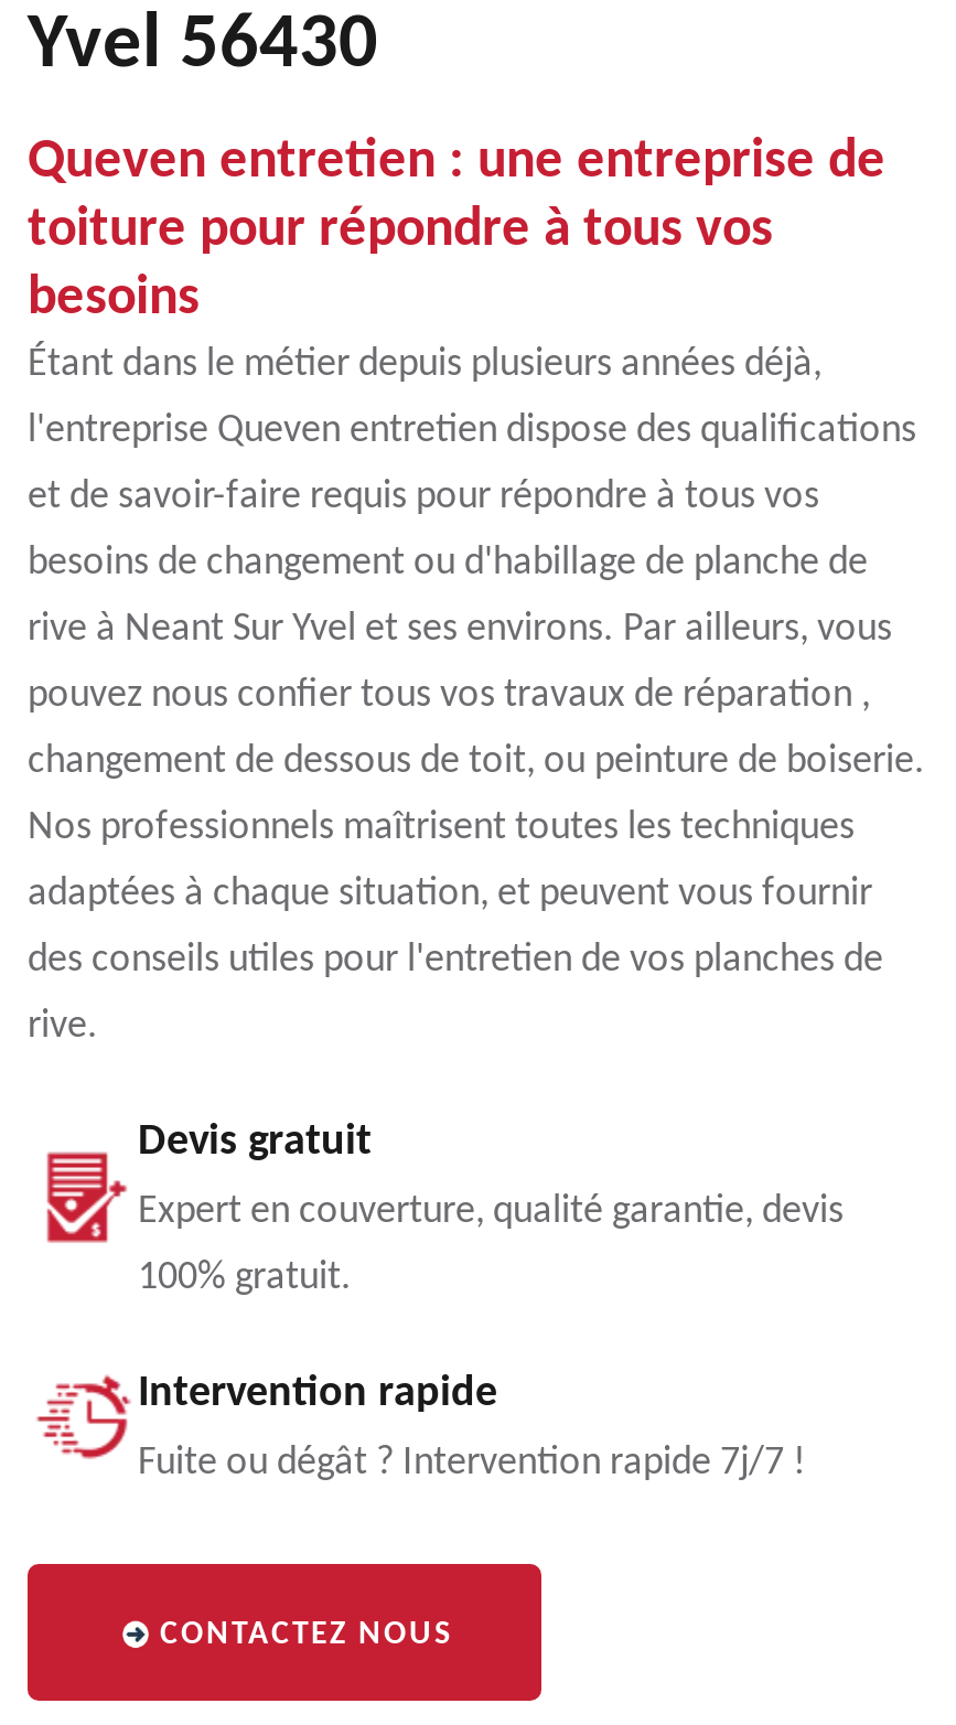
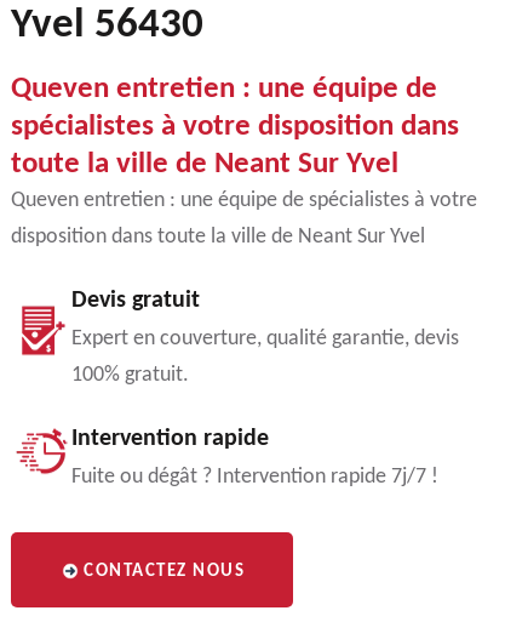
- Queven entretien : une entreprise de
- toiture pour répondre à tous vos
- besoins
- Étant dans le métier depuis plusieurs années déjà,
- l'entreprise Queven entretien dispose des qualifications
- et de savoir-faire requis pour répondre à tous vos
- besoins de changement ou d'habillage de planche de
- rive à Neant Sur Yvel et ses environs. Par ailleurs, vous
- pouvez nous confier tous vos travaux de réparation ,
- changement de dessous de toit, ou peinture de boiserie.
- Nos professionnels maîtrisent toutes les techniques
- adaptées à chaque situation, et peuvent vous fournir
- des conseils utiles pour l'entretien de vos planches de
- rive.
+ Queven entretien : une équipe de
+ spécialistes à votre disposition dans
+ toute la ville de Neant Sur Yvel
+ Queven entretien : une équipe de spécialistes à votre
+ disposition dans toute la ville de Neant Sur Yvel
